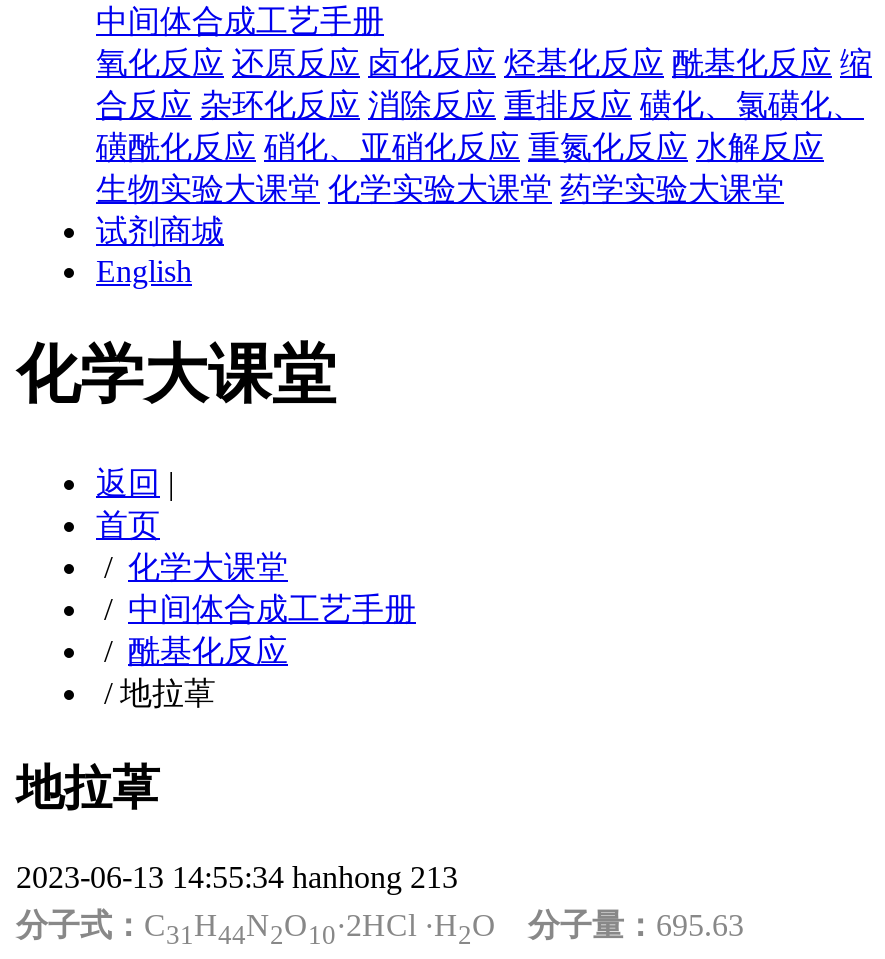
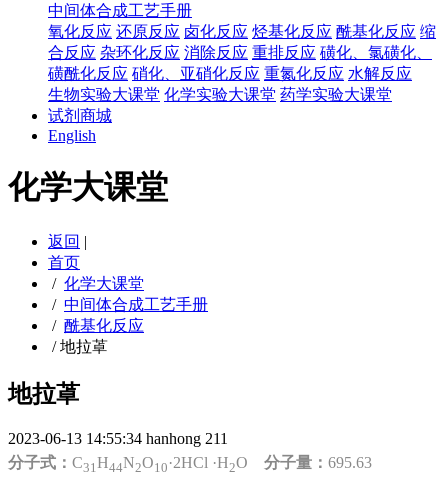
- 2023-06-13 14:55:34 hanhong 213
+ 2023-06-13 14:55:34 hanhong 211
